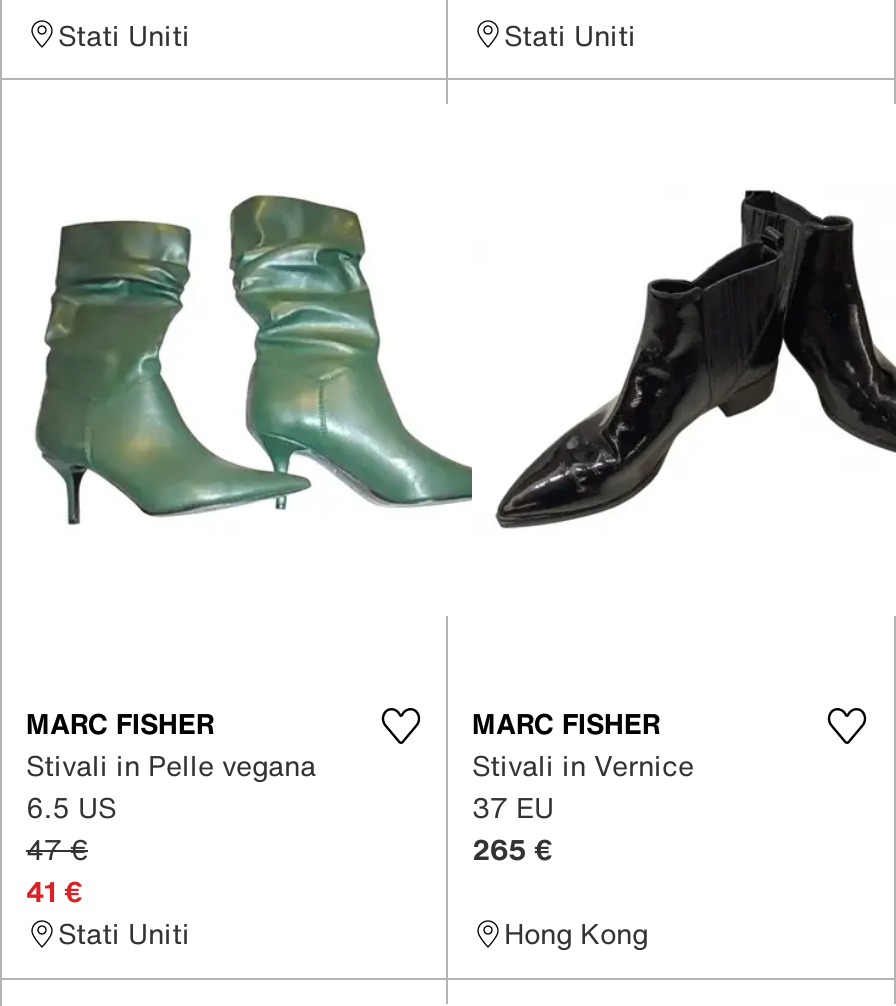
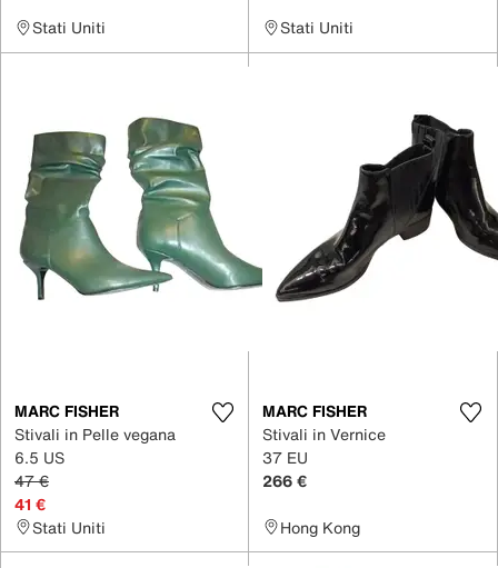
- 265 €
+ 266 €
